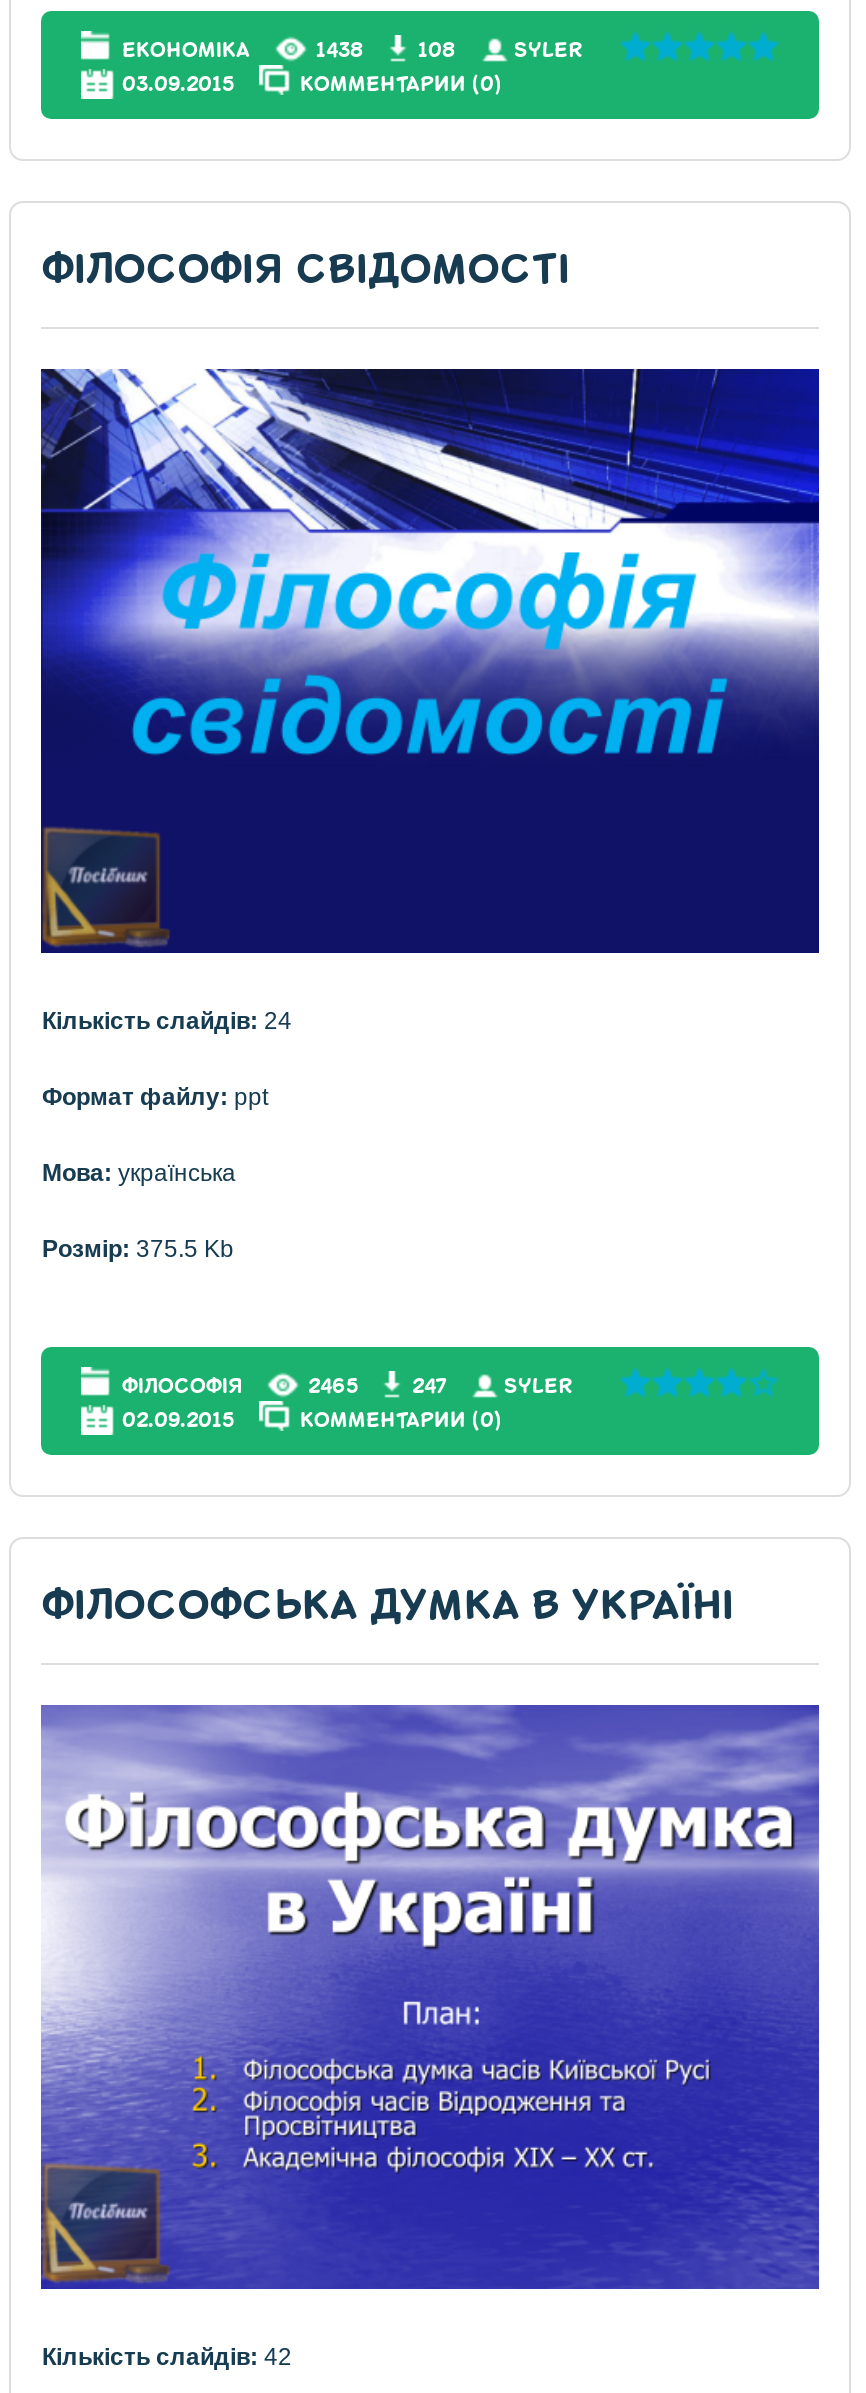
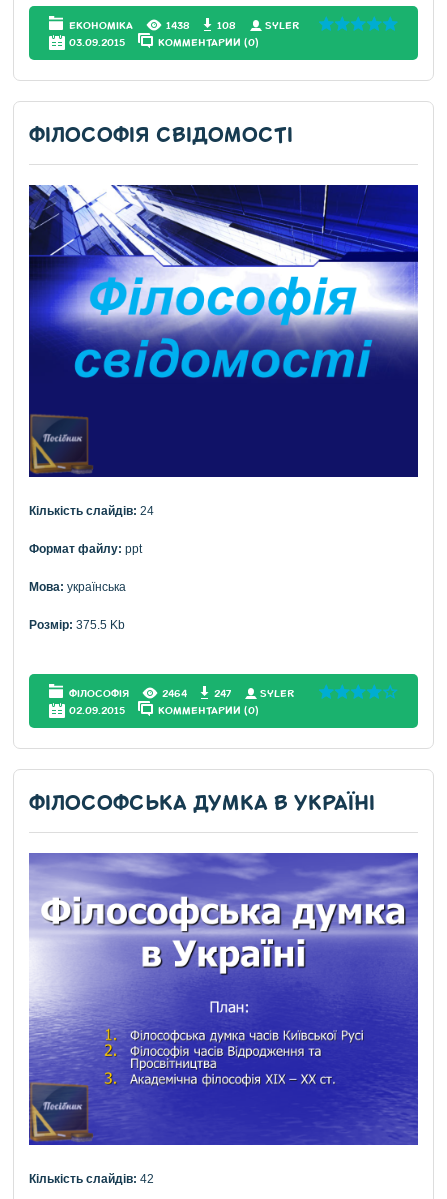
- 2465
+ 2464
